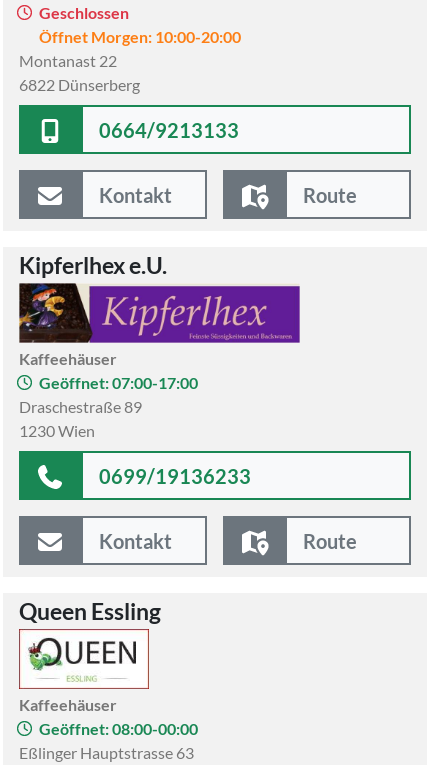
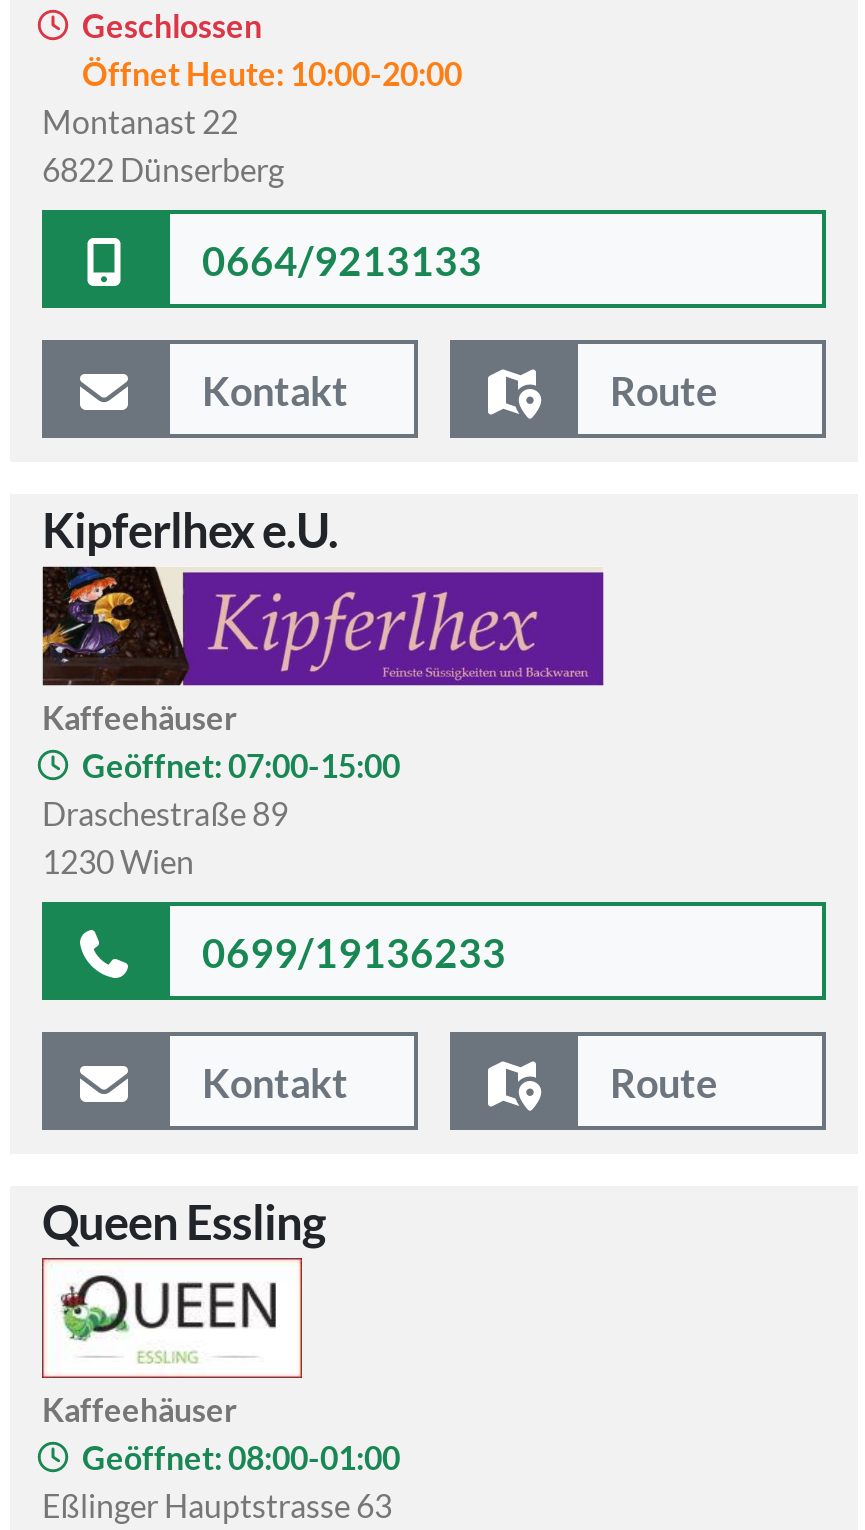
- Öffnet Morgen: 10:00-20:00
+ Öffnet Heute: 10:00-20:00

- Geöffnet: 07:00-17:00
+ Geöffnet: 07:00-15:00

- Geöffnet: 08:00-00:00
+ Geöffnet: 08:00-01:00
